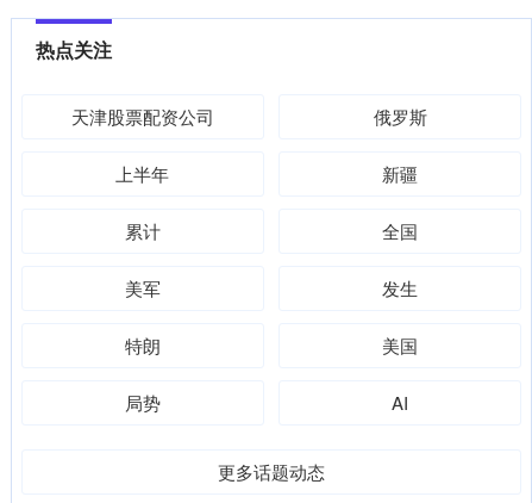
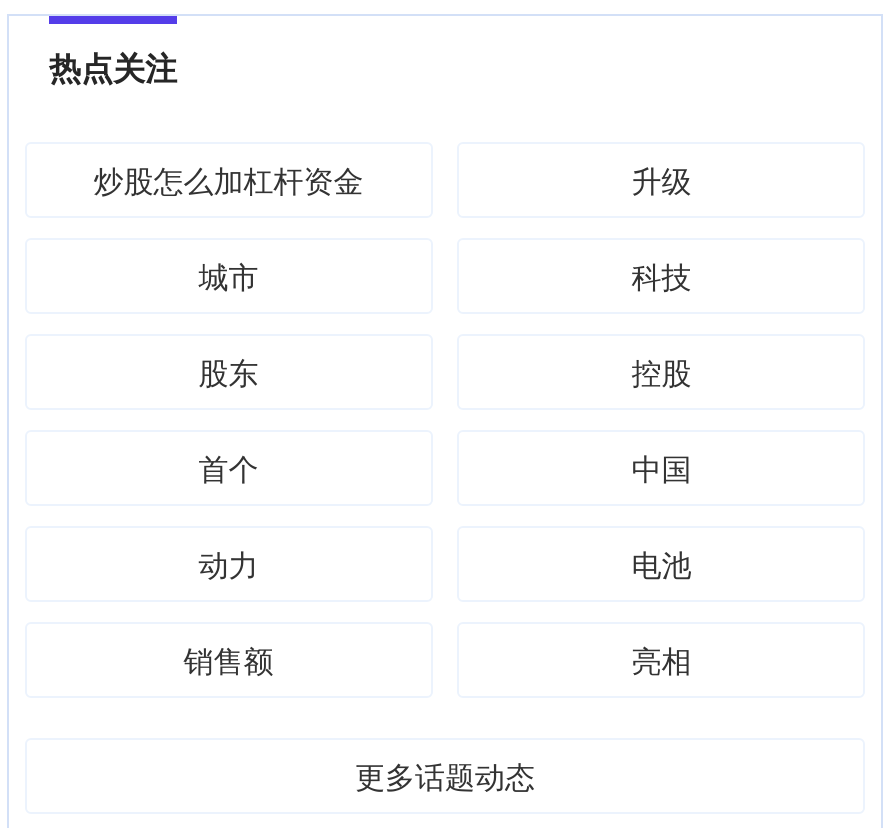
- 天津股票配资公司
- 俄罗斯
+ 炒股怎么加杠杆资金
+ 升级

- 上半年
- 新疆
+ 城市
+ 科技

- 累计
- 全国
+ 股东
+ 控股

- 美军
- 发生
+ 首个
+ 中国

- 特朗
- 美国
+ 动力
+ 电池

- 局势
- AI
+ 销售额
+ 亮相
